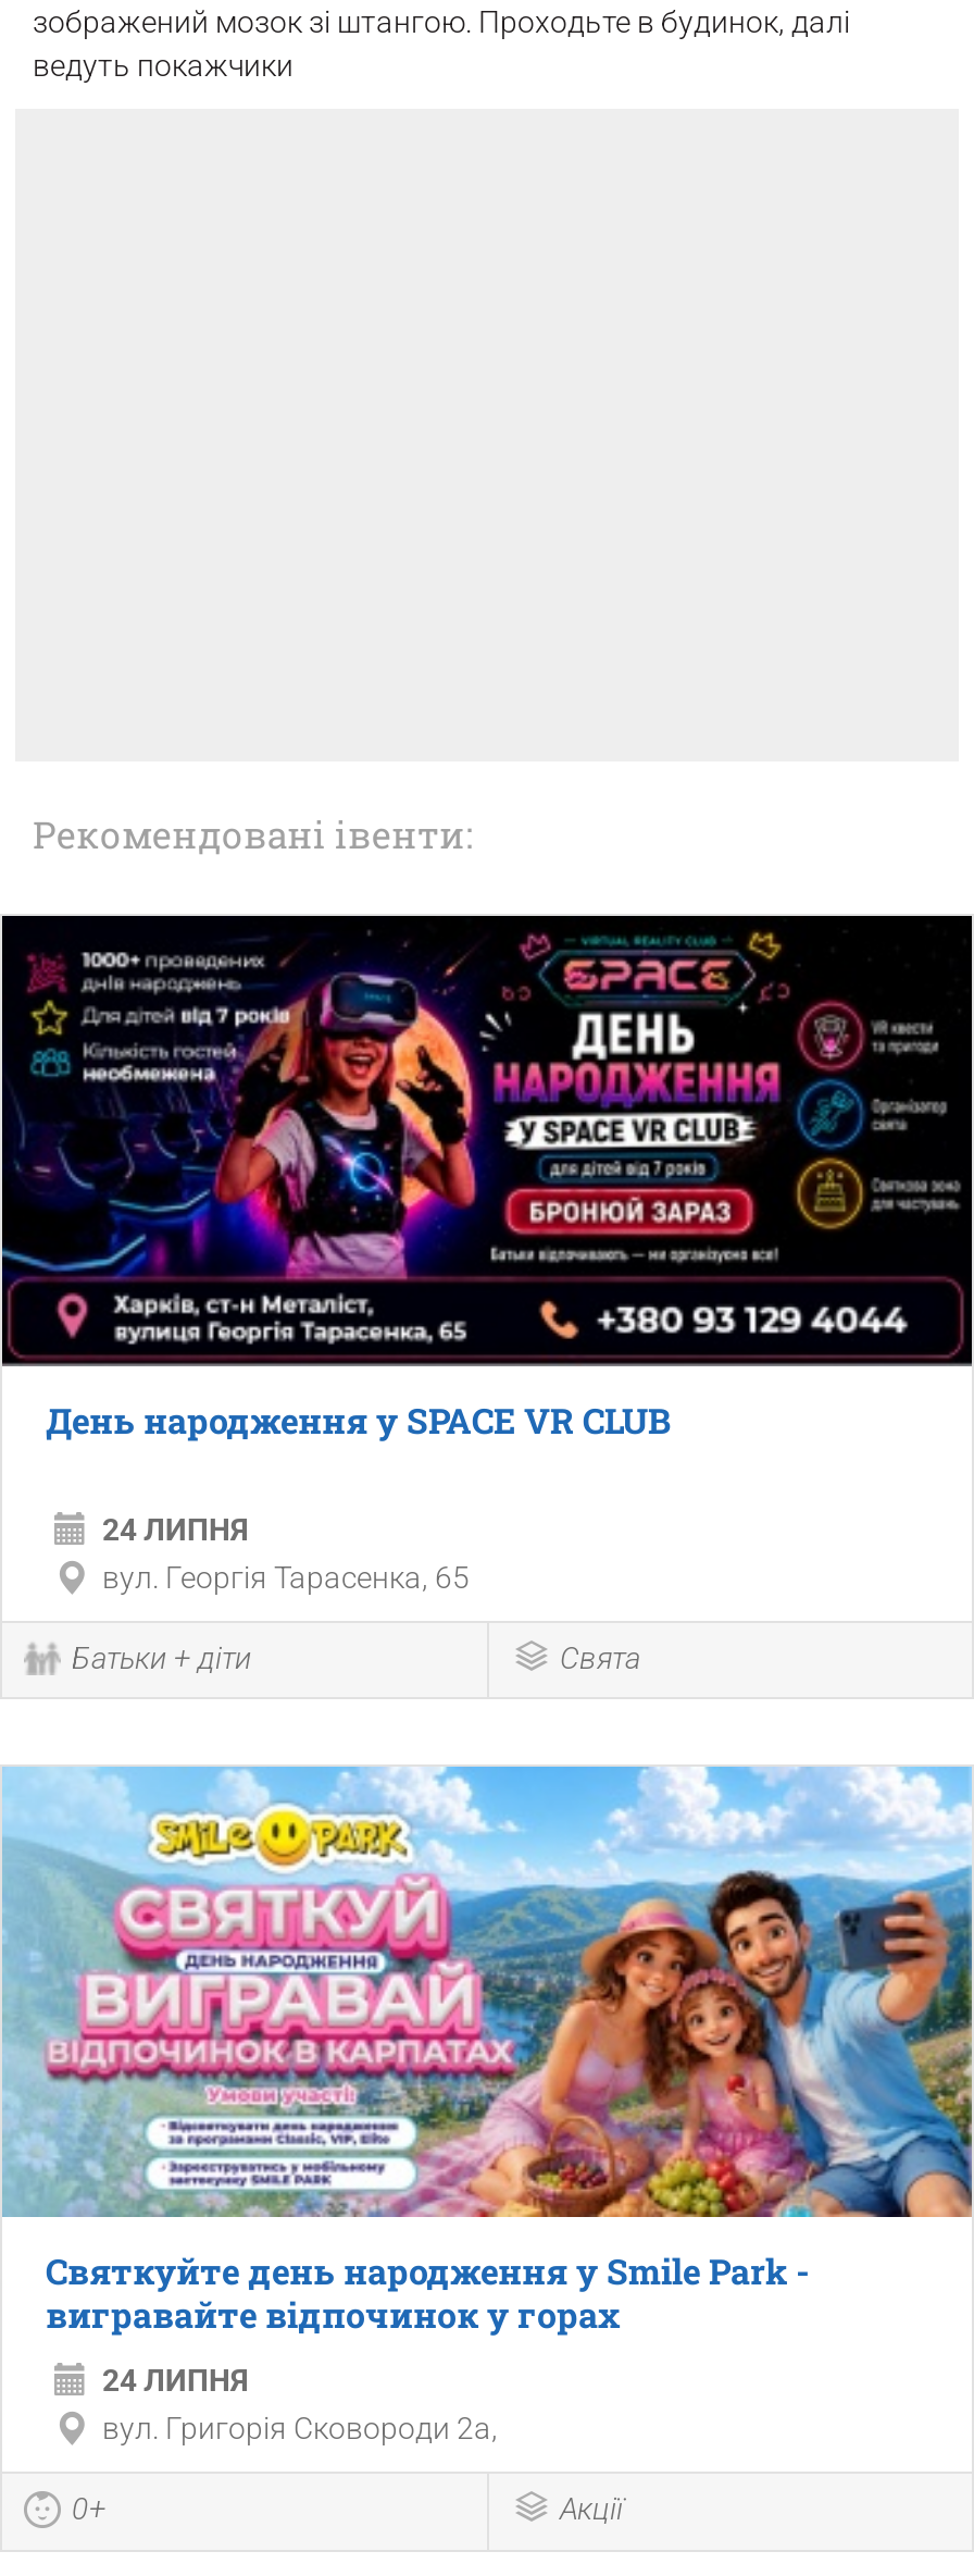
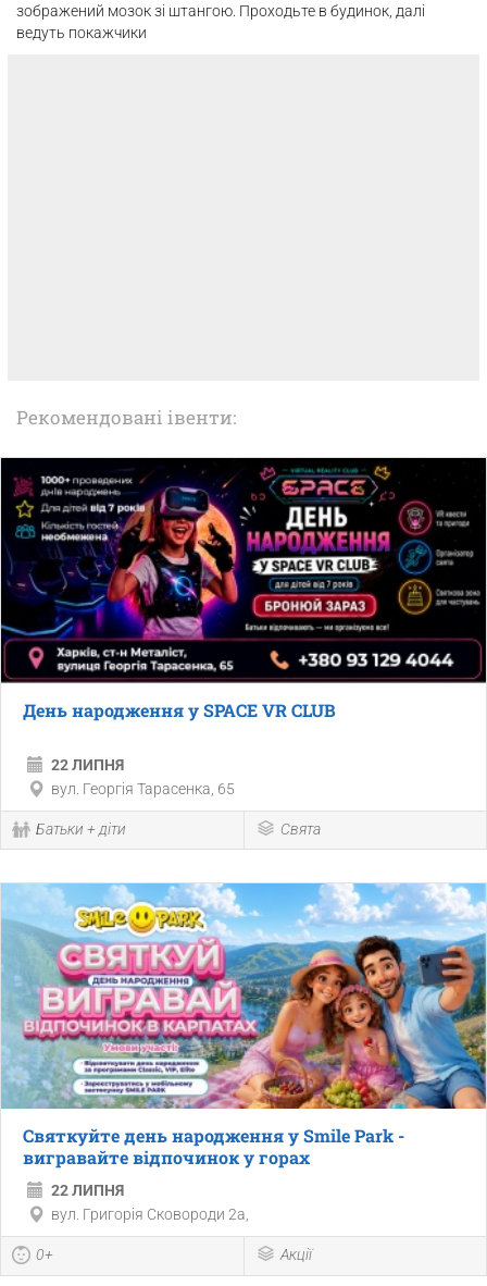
- 24 ЛИПНЯ
+ 22 ЛИПНЯ

- 24 ЛИПНЯ
+ 22 ЛИПНЯ
